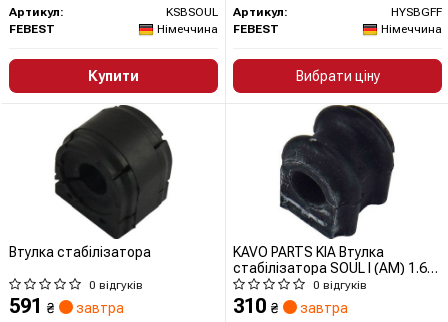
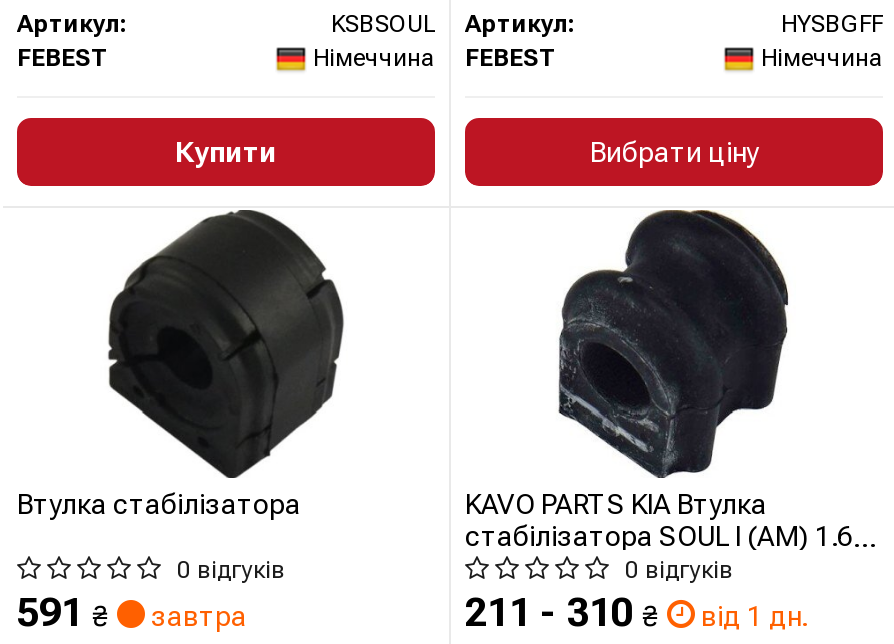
- 310 ₴
- завтра
+ 211 - 310 ₴
+ від 1 дн.
